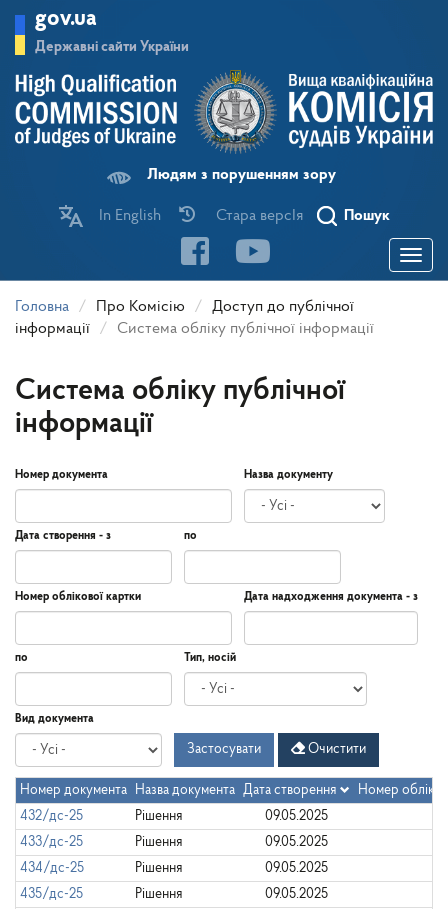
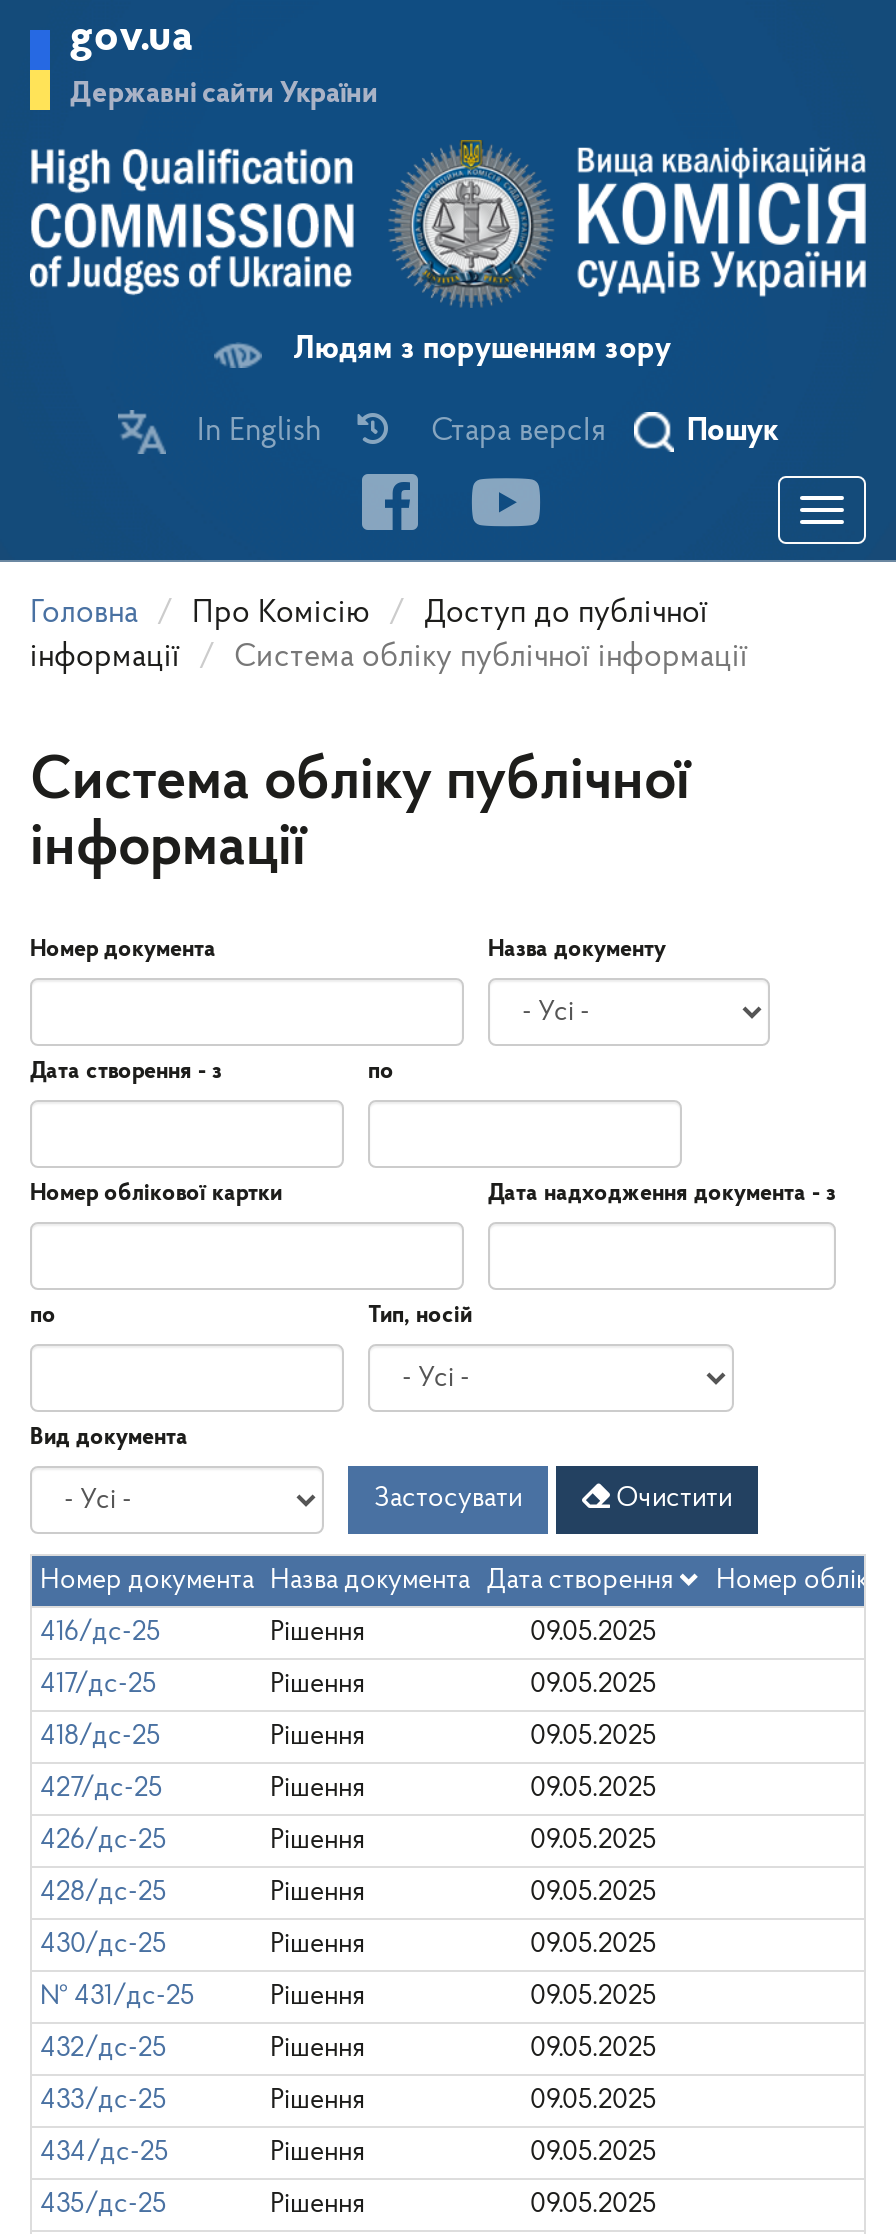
+ 416/дс-25
+ Рішення
+ 09.05.2025
+ 417/дс-25
+ Рішення
+ 09.05.2025
+ 418/дс-25
+ Рішення
+ 09.05.2025
+ 427/дс-25
+ Рішення
+ 09.05.2025
+ 426/дс-25
+ Рішення
+ 09.05.2025
+ 428/дс-25
+ Рішення
+ 09.05.2025
+ 430/дс-25
+ Рішення
+ 09.05.2025
+ № 431/дс-25
+ Рішення
+ 09.05.2025
